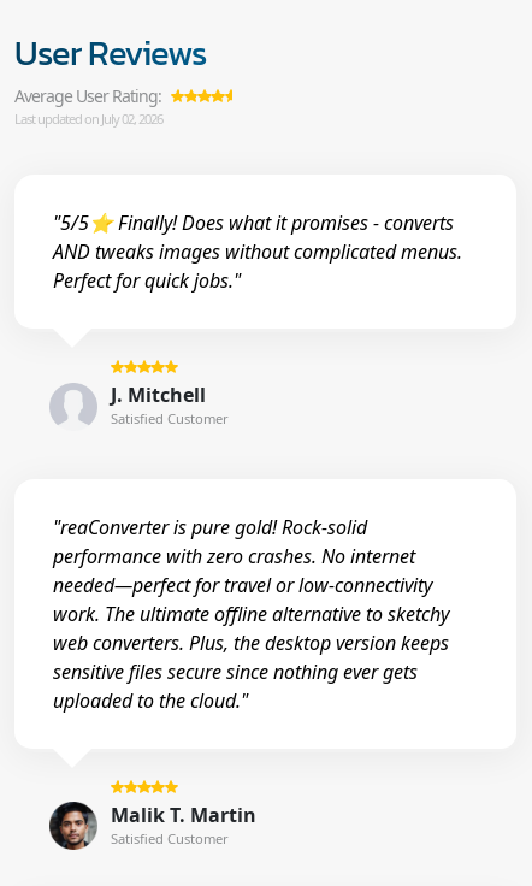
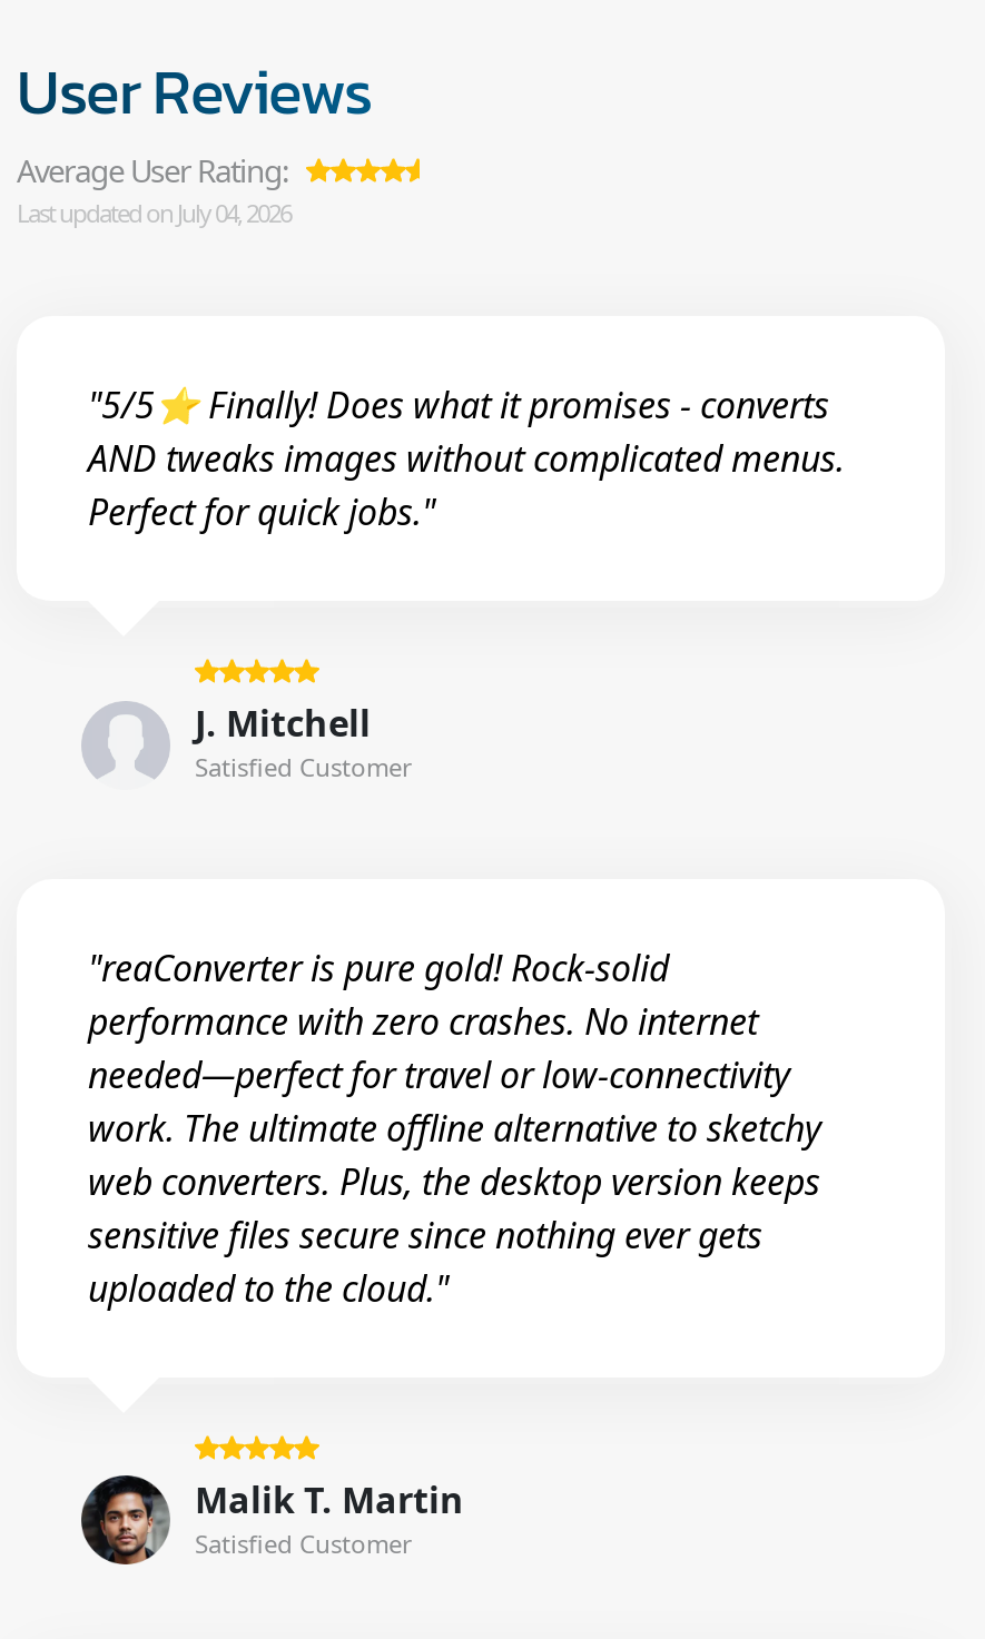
- Last updated on July 02, 2026
+ Last updated on July 04, 2026
